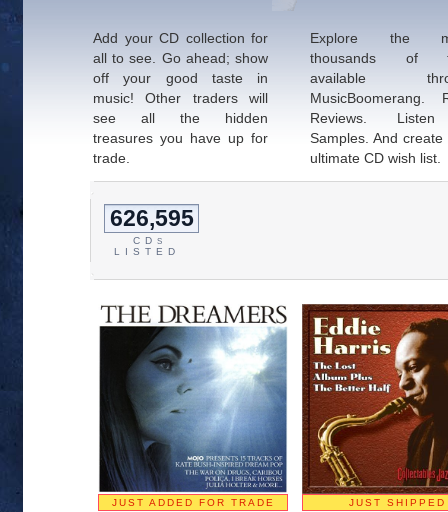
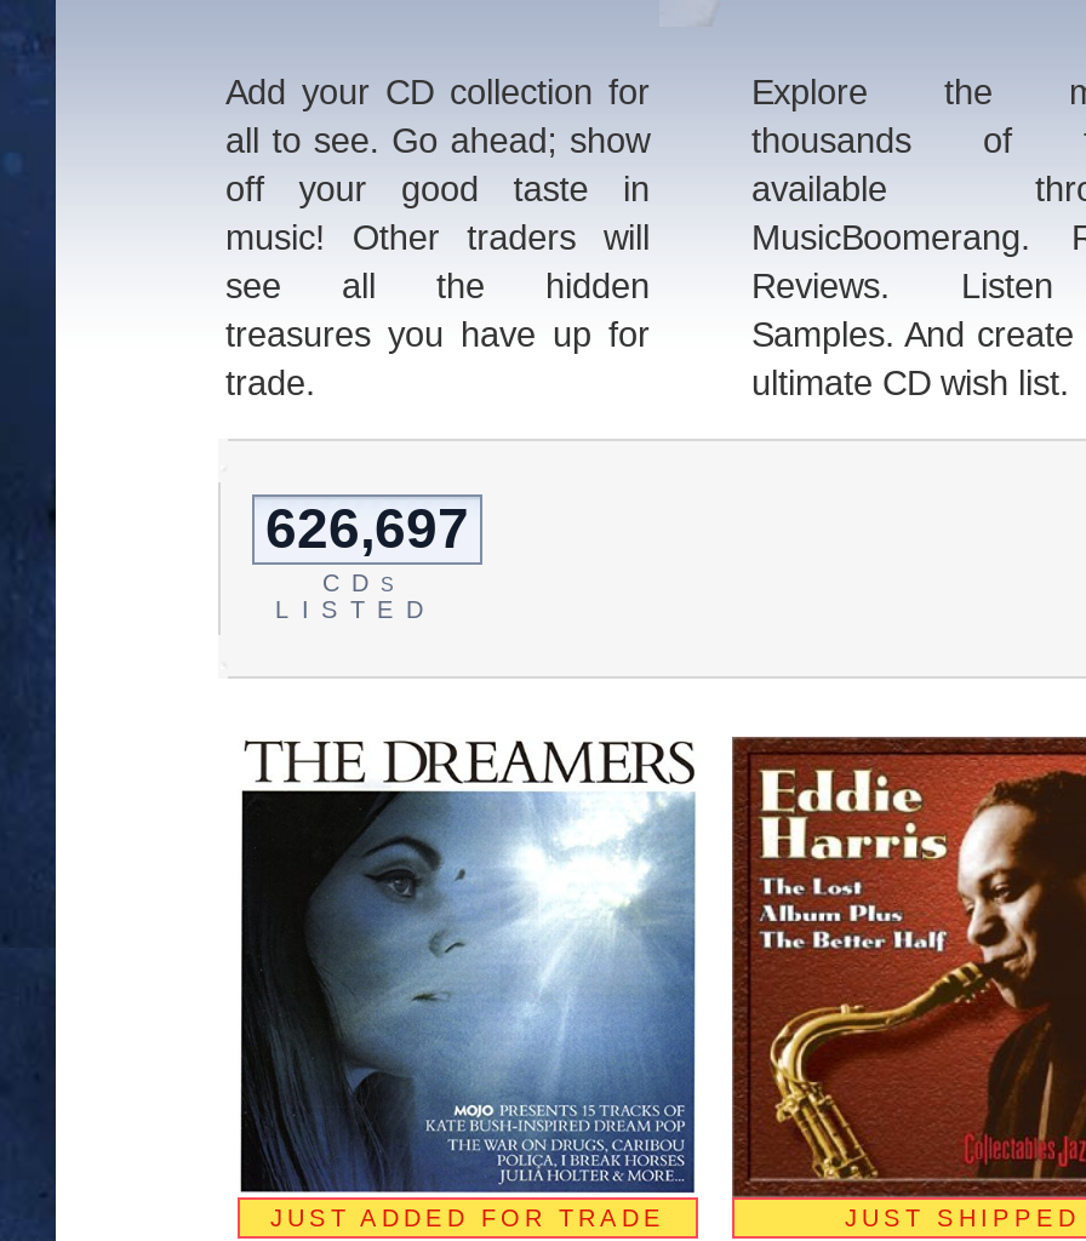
- 626,595
+ 626,697
